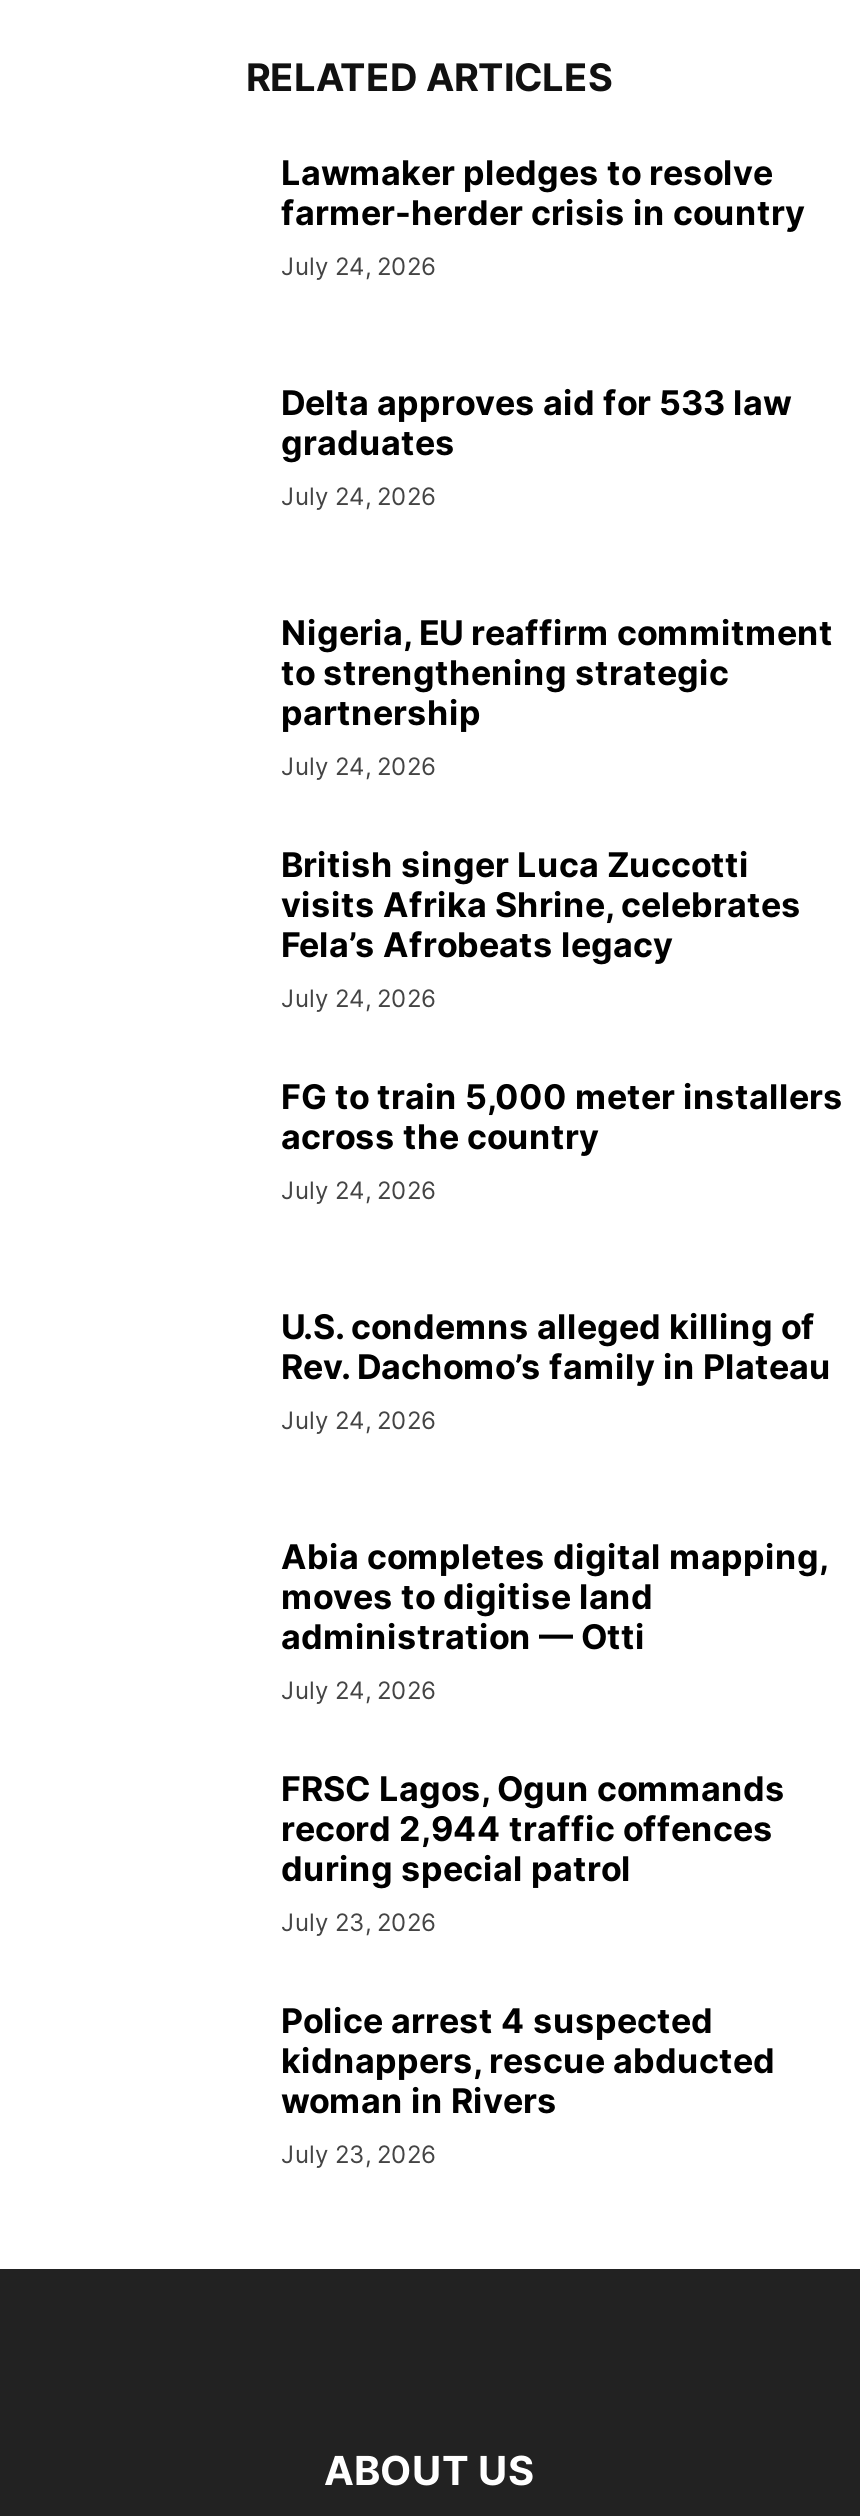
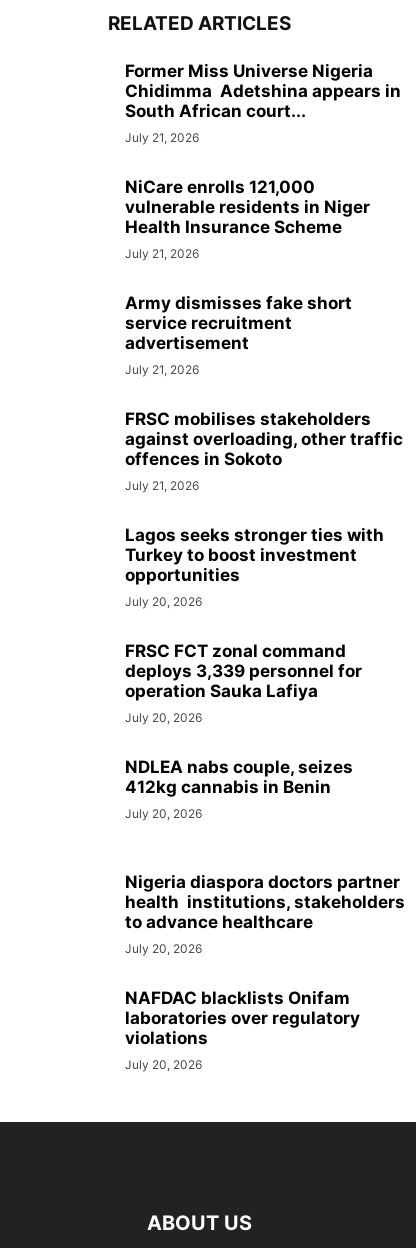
- Lawmaker pledges to resolve
- farmer-herder crisis in country
- July 24, 2026
+ Former Miss Universe Nigeria
+ Chidimma Adetshina appears in
+ South African court...
+ July 21, 2026

- Delta approves aid for 533 law
- graduates
- July 24, 2026
+ NiCare enrolls 121,000
+ vulnerable residents in Niger
+ Health Insurance Scheme
+ July 21, 2026

- Nigeria, EU reaffirm commitment
- to strengthening strategic
- partnership
- July 24, 2026
+ Army dismisses fake short
+ service recruitment
+ advertisement
+ July 21, 2026

- British singer Luca Zuccotti
- visits Afrika Shrine, celebrates
- Fela’s Afrobeats legacy
- July 24, 2026
+ FRSC mobilises stakeholders
+ against overloading, other traffic
+ offences in Sokoto
+ July 21, 2026

- FG to train 5,000 meter installers
- across the country
- July 24, 2026
+ Lagos seeks stronger ties with
+ Turkey to boost investment
+ opportunities
+ July 20, 2026

- U.S. condemns alleged killing of
- Rev. Dachomo’s family in Plateau
- July 24, 2026
+ FRSC FCT zonal command
+ deploys 3,339 personnel for
+ operation Sauka Lafiya
+ July 20, 2026

- Abia completes digital mapping,
- moves to digitise land
- administration — Otti
- July 24, 2026
+ NDLEA nabs couple, seizes
+ 412kg cannabis in Benin
+ July 20, 2026

- FRSC Lagos, Ogun commands
- record 2,944 traffic offences
- during special patrol
- July 23, 2026
+ Nigeria diaspora doctors partner
+ health institutions, stakeholders
+ to advance healthcare
+ July 20, 2026

- Police arrest 4 suspected
- kidnappers, rescue abducted
- woman in Rivers
- July 23, 2026
+ NAFDAC blacklists Onifam
+ laboratories over regulatory
+ violations
+ July 20, 2026
